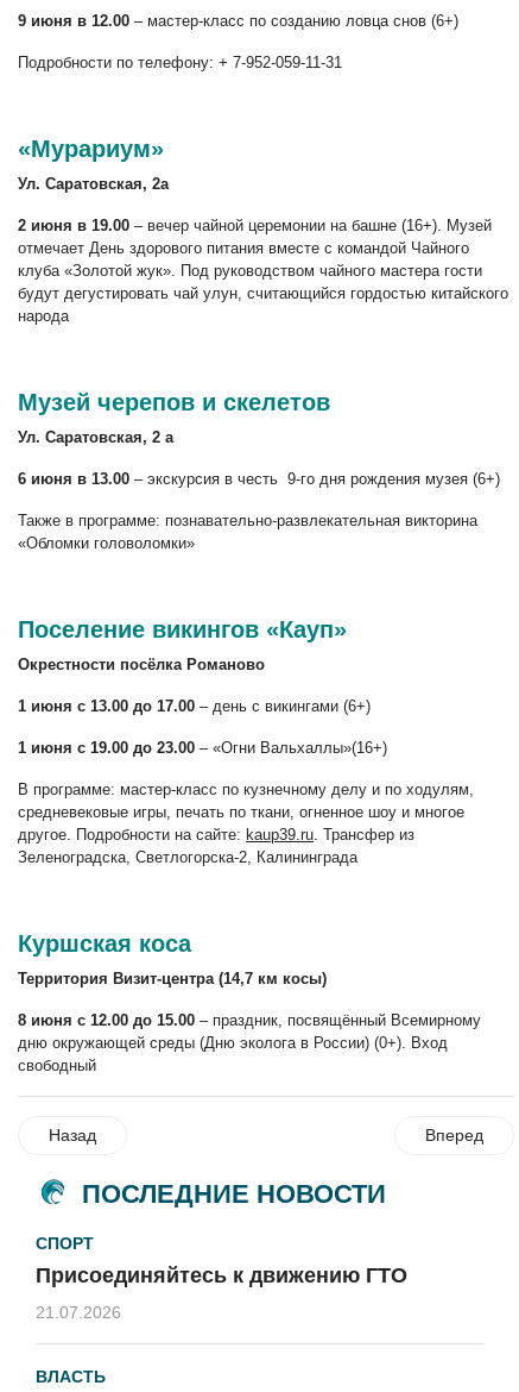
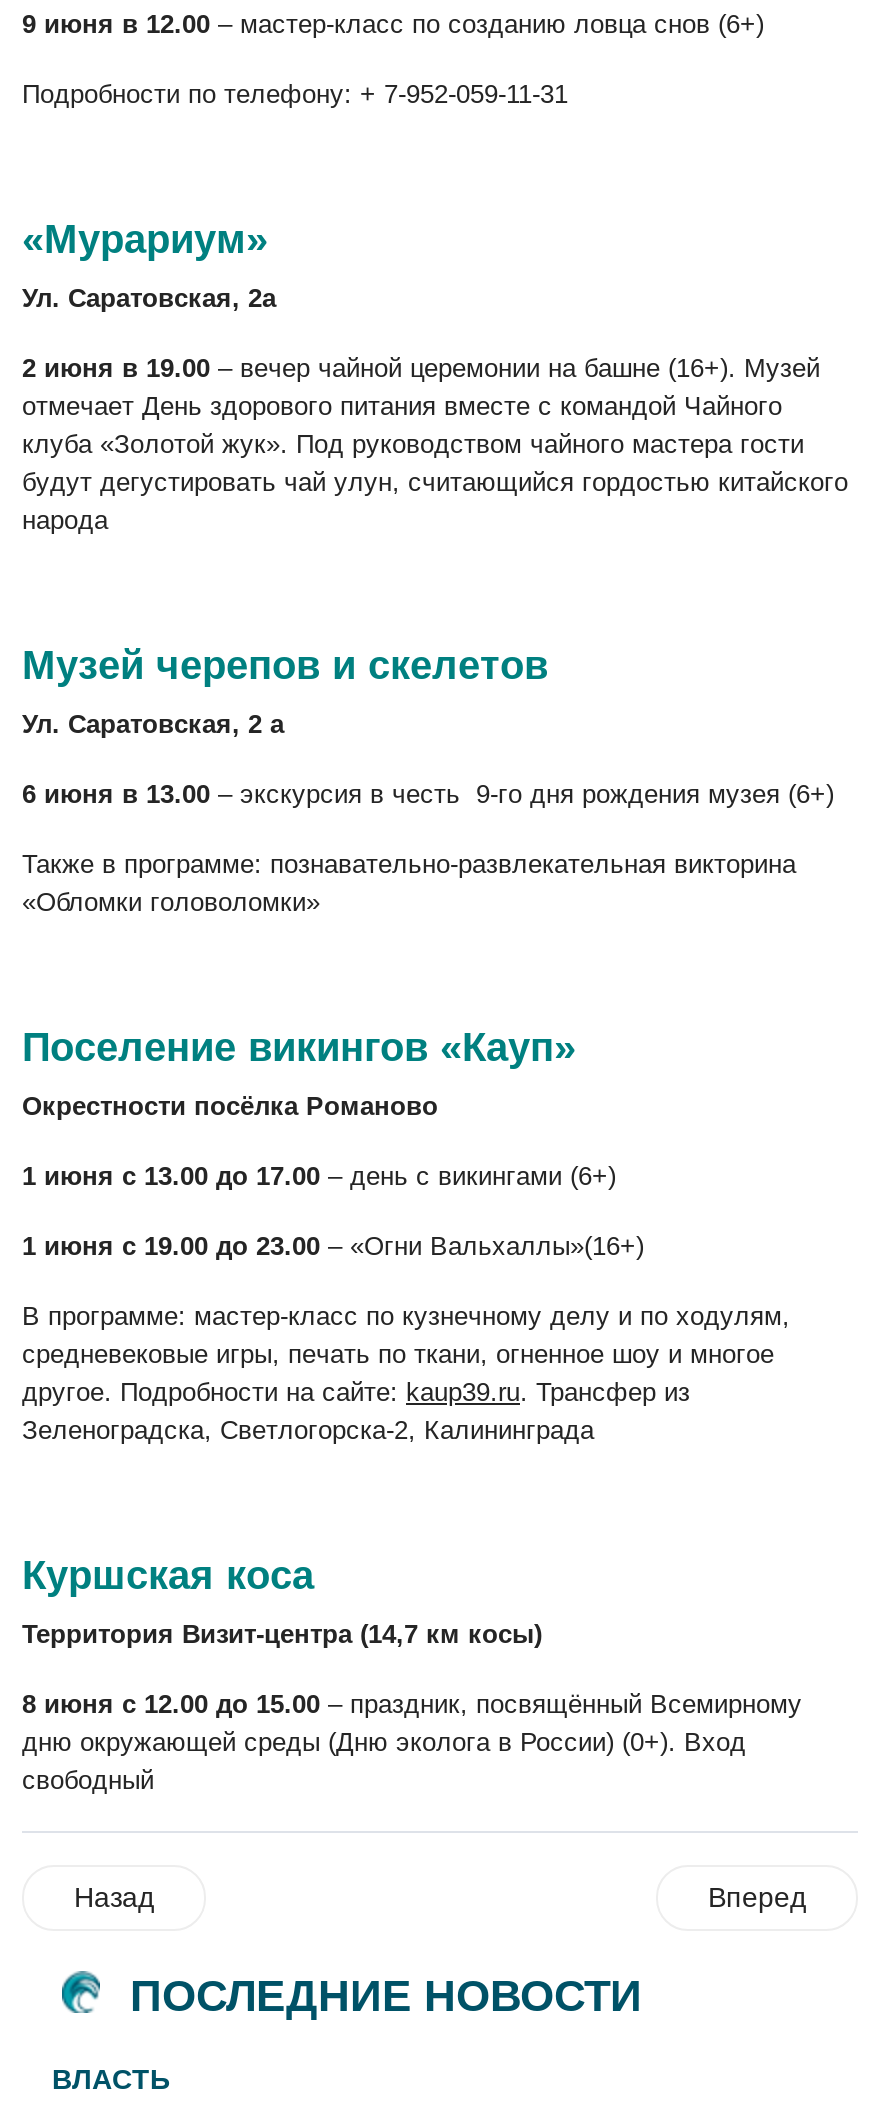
- СПОРТ
- Присоединяйтесь к движению ГТО
- 21.07.2026
